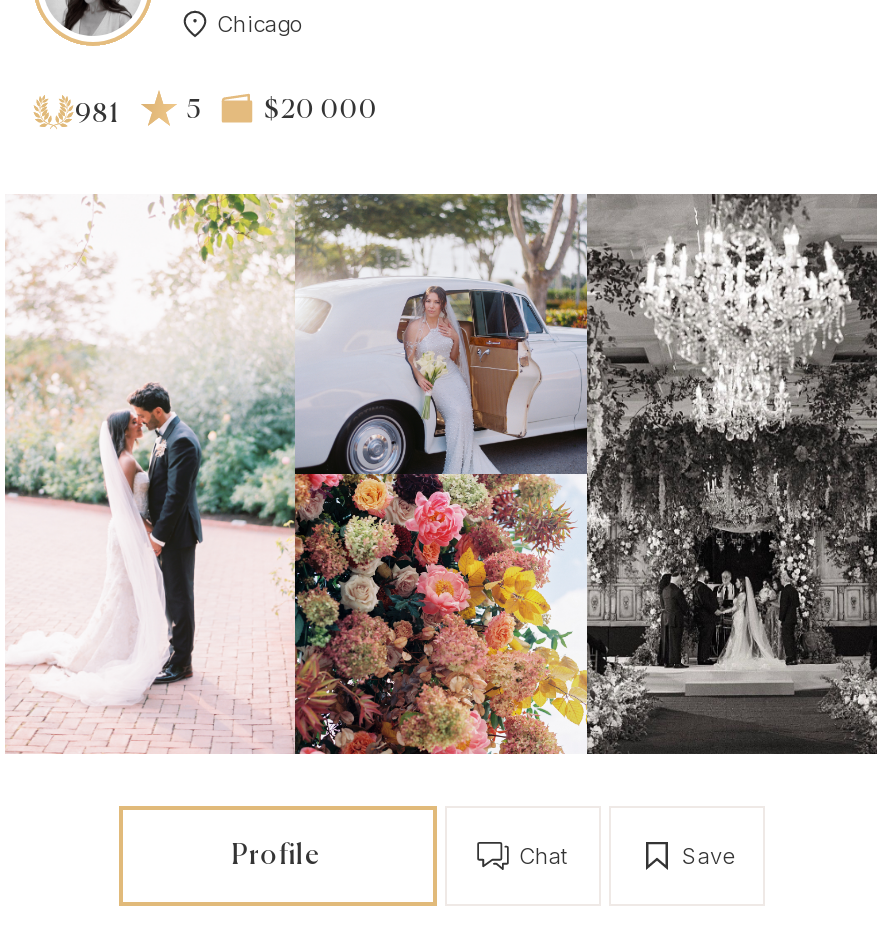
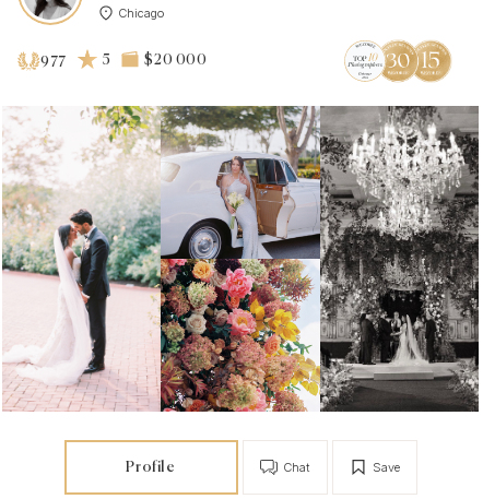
+ [image]

- 981
+ 977
